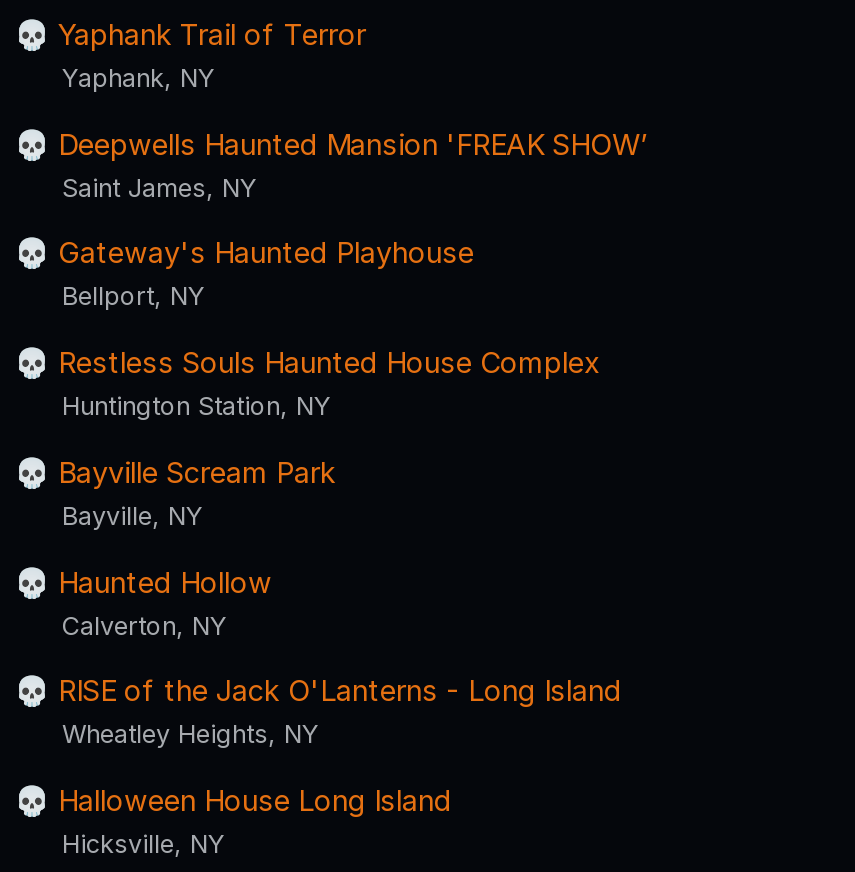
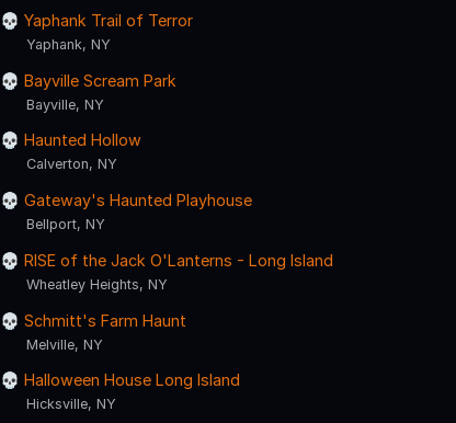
- Deepwells Haunted Mansion 'FREAK SHOW’
- Saint James, NY
- Restless Souls Haunted House Complex
- Huntington Station, NY

moved down: Gateway's Haunted Playhouse | Bellport, NY

moved up: Bayville Scream Park | Bayville, NY | Haunted Hollow | Calverton, NY

moved up: RISE of the Jack O'Lanterns - Long Island | Wheatley Heights, NY

+ Schmitt's Farm Haunt
+ Melville, NY
